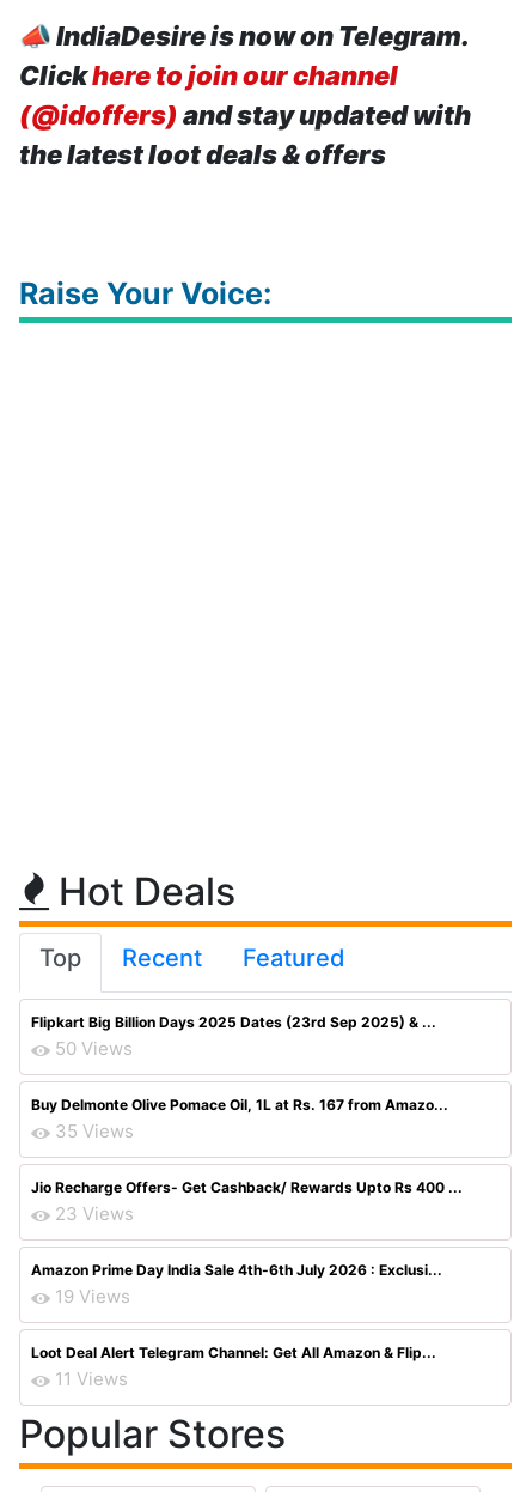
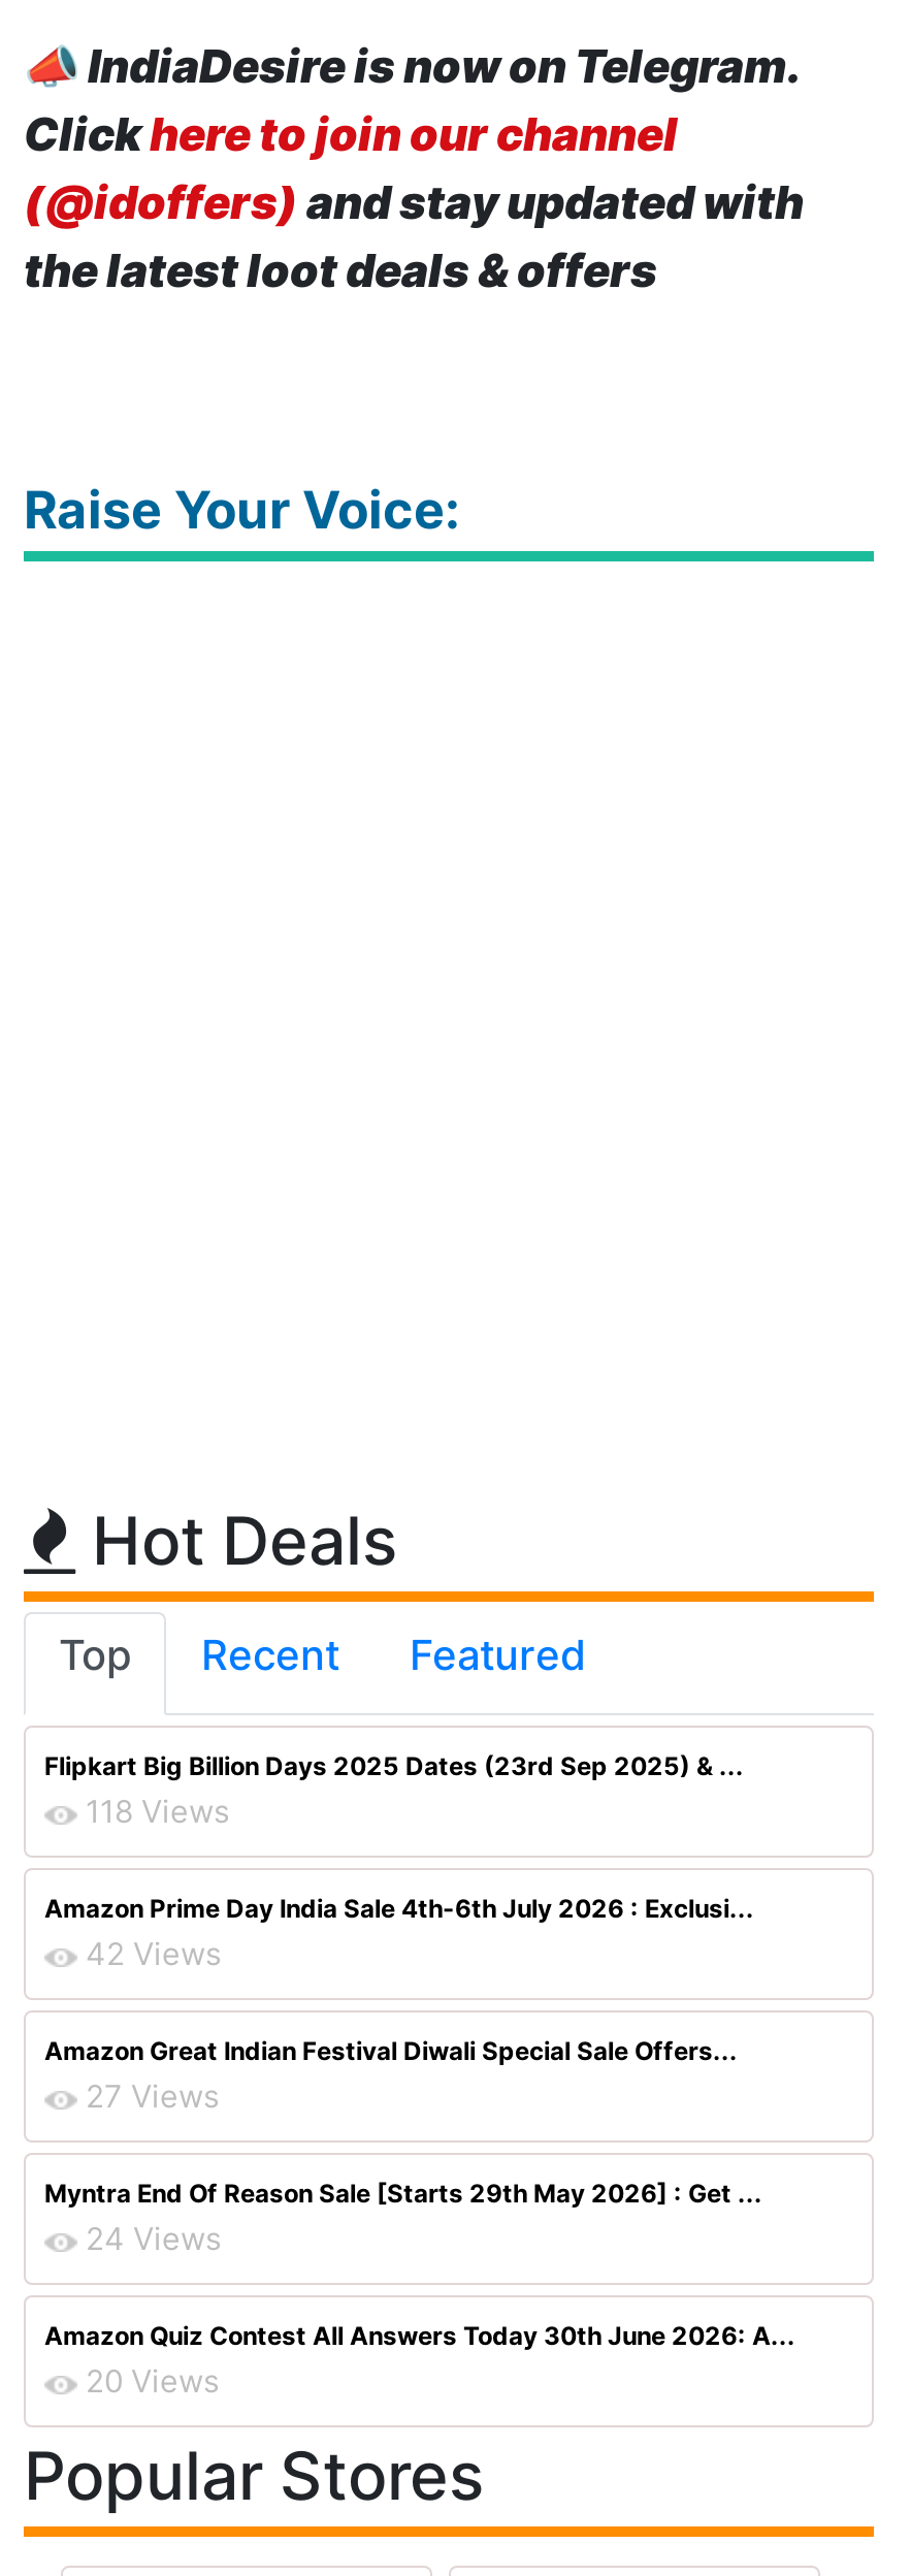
- 50 Views
- Buy Delmonte Olive Pomace Oil, 1L at Rs. 167 from Amazo...
- 35 Views
- Jio Recharge Offers- Get Cashback/ Rewards Upto Rs 400 ...
- 23 Views
+ 118 Views

moved up: Amazon Prime Day India Sale 4th-6th July 2026 : Exclusi...

- 19 Views
- Loot Deal Alert Telegram Channel: Get All Amazon & Flip...
- 11 Views
+ 42 Views
+ Amazon Great Indian Festival Diwali Special Sale Offers...
+ 27 Views
+ Myntra End Of Reason Sale [Starts 29th May 2026] : Get ...
+ 24 Views
+ Amazon Quiz Contest All Answers Today 30th June 2026: A...
+ 20 Views
